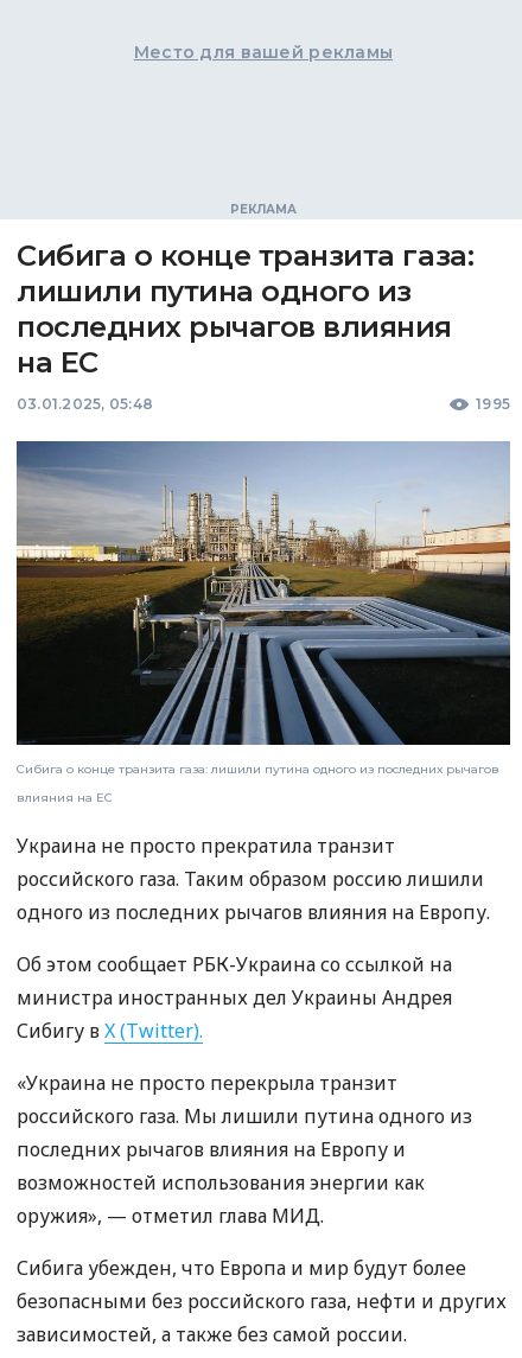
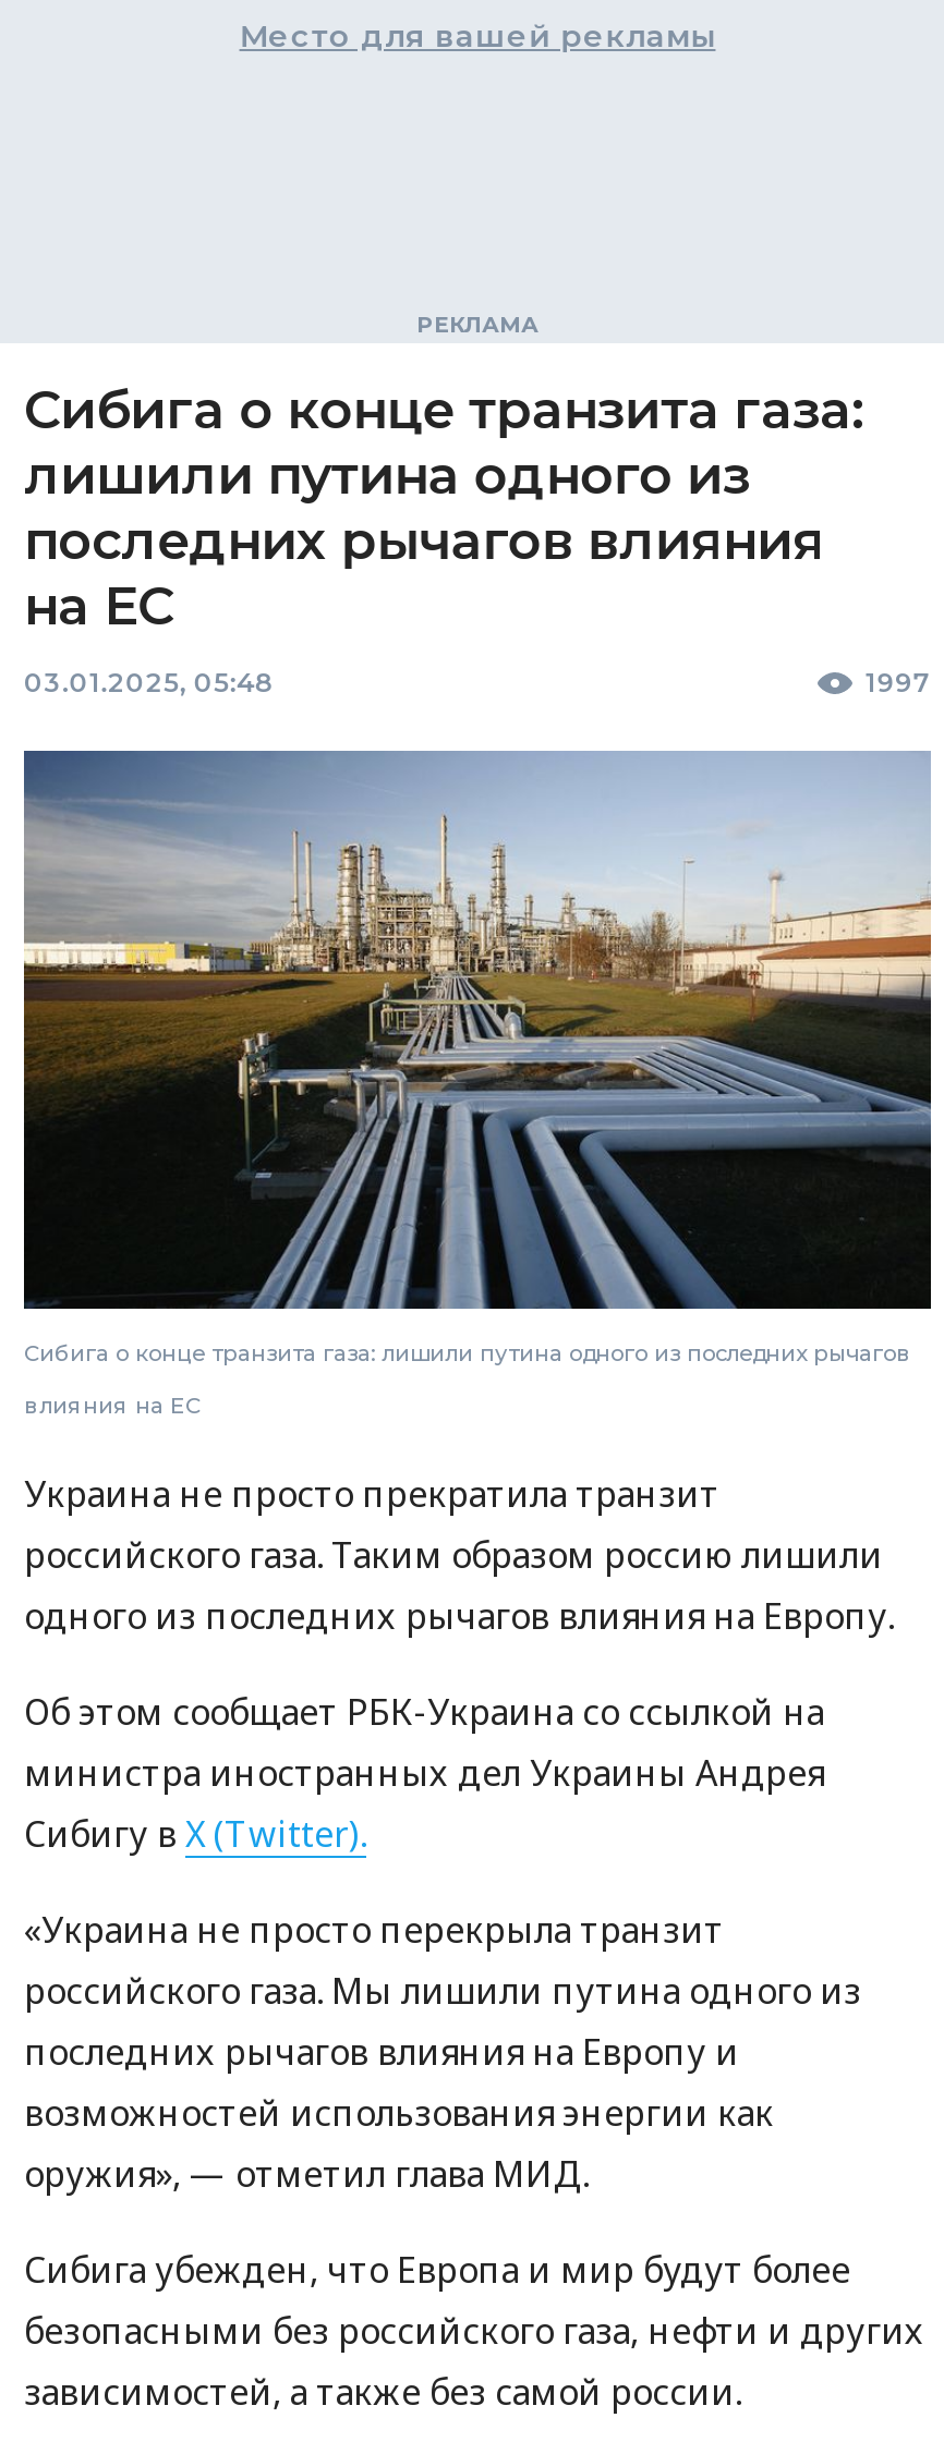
- 1995
+ 1997
